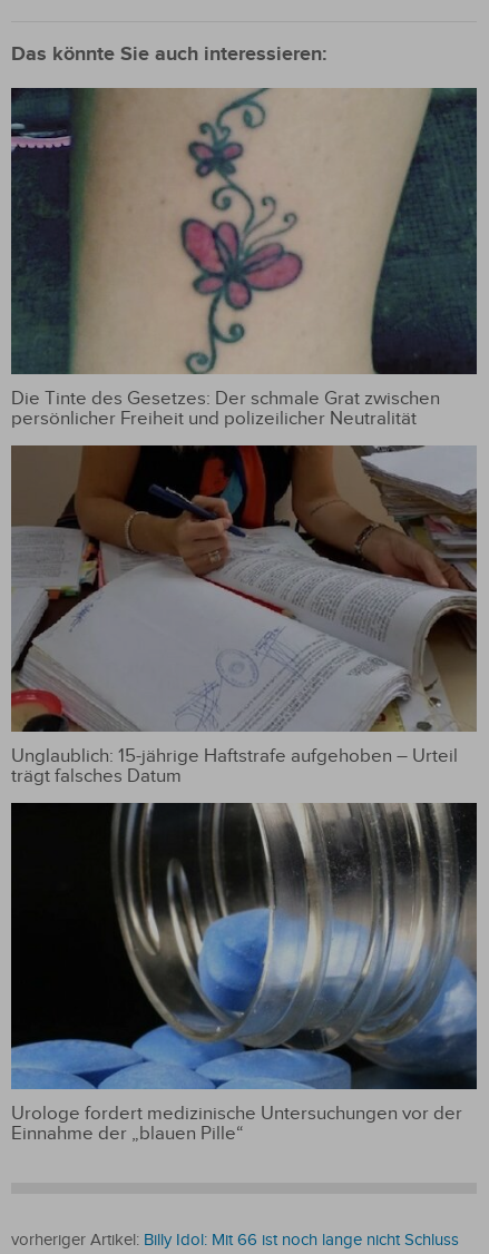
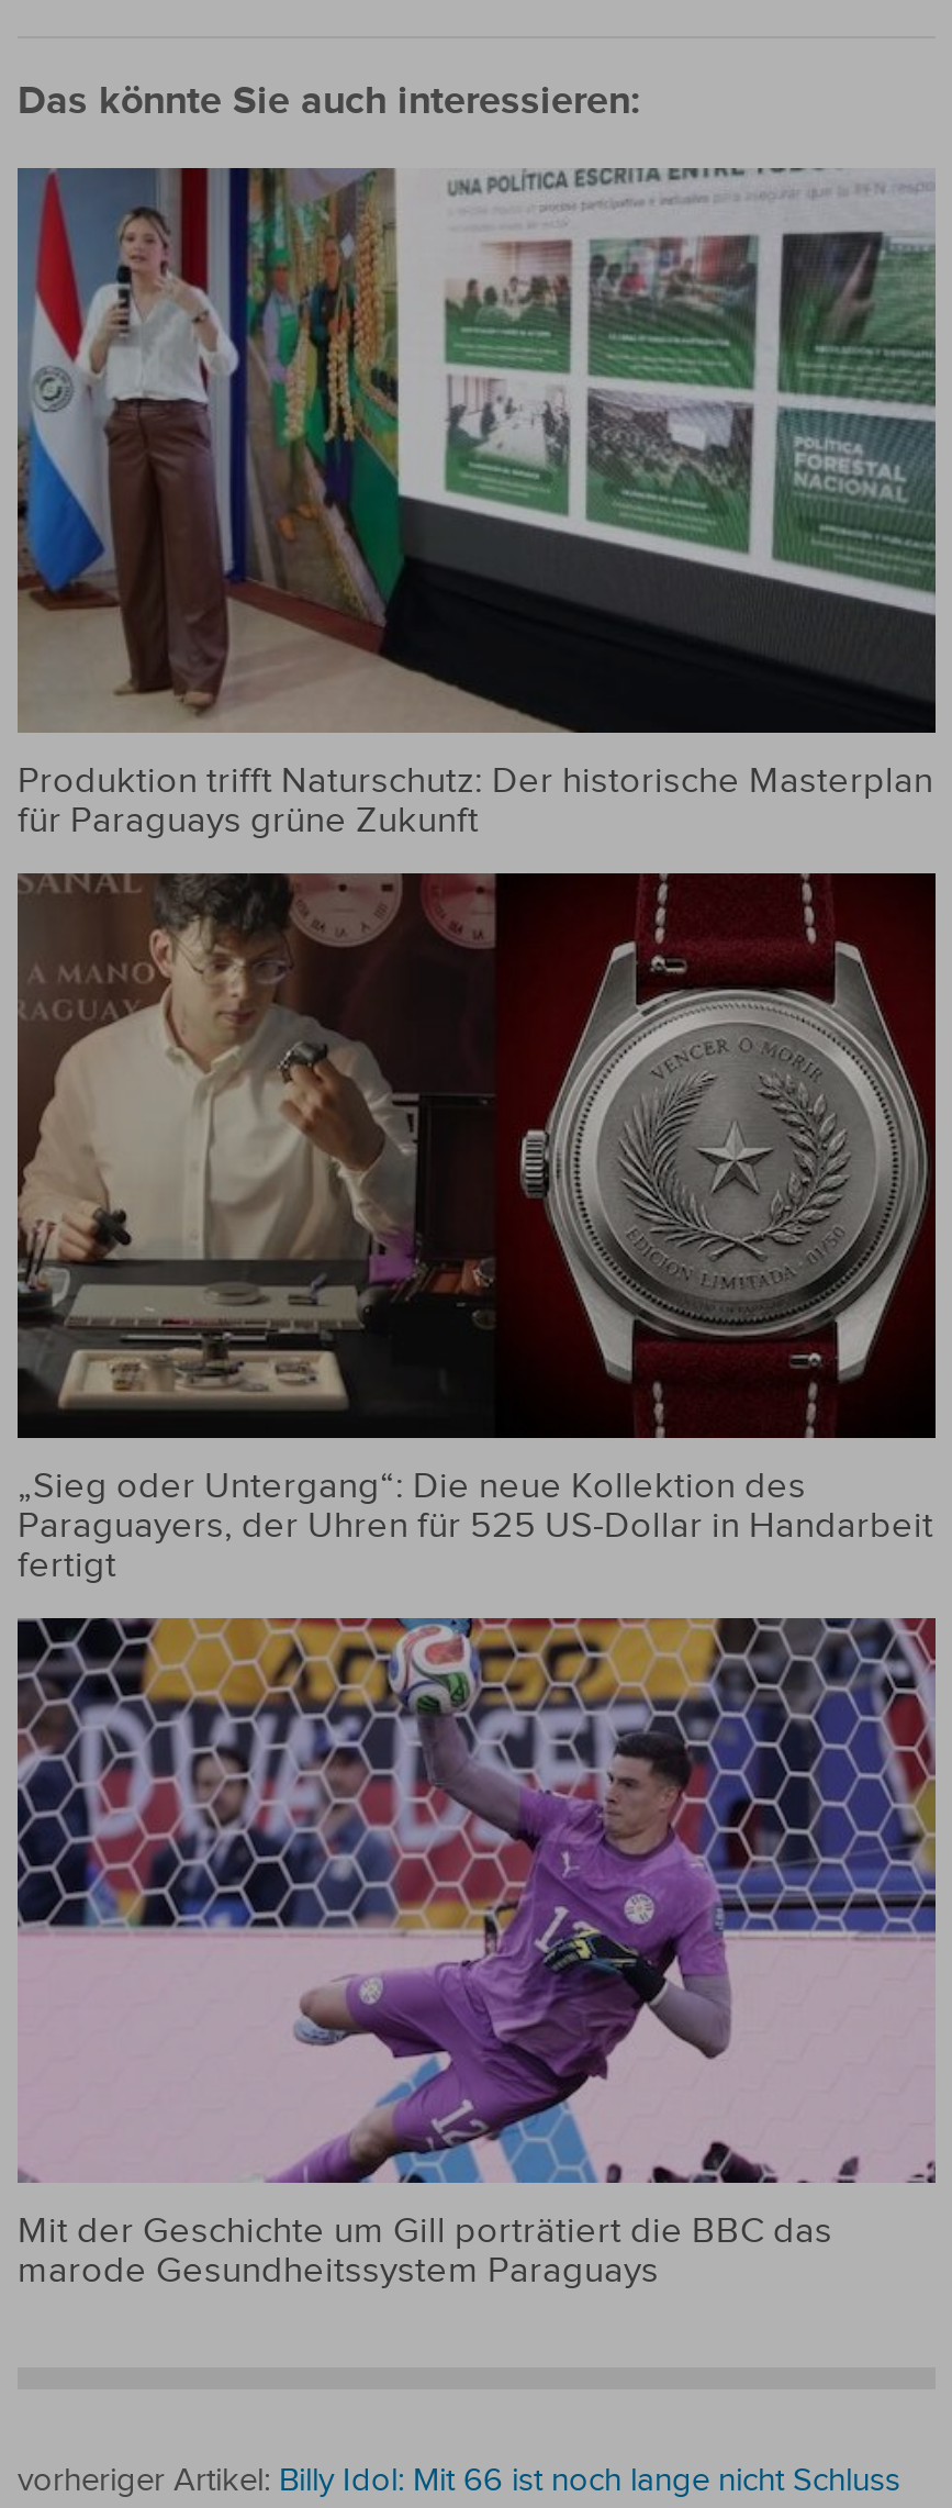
- [image]
- Die Tinte des Gesetzes: Der schmale Grat zwischen
- persönlicher Freiheit und polizeilicher Neutralität
+ [image]
+ Produktion trifft Naturschutz: Der historische Masterplan
+ für Paraguays grüne Zukunft

- [image]
- Unglaublich: 15-jährige Haftstrafe aufgehoben – Urteil
- trägt falsches Datum
+ [image]
+ „Sieg oder Untergang“: Die neue Kollektion des
+ Paraguayers, der Uhren für 525 US-Dollar in Handarbeit
+ fertigt

- [image]
- Urologe fordert medizinische Untersuchungen vor der
- Einnahme der „blauen Pille“
+ [image]
+ Mit der Geschichte um Gill porträtiert die BBC das
+ marode Gesundheitssystem Paraguays
